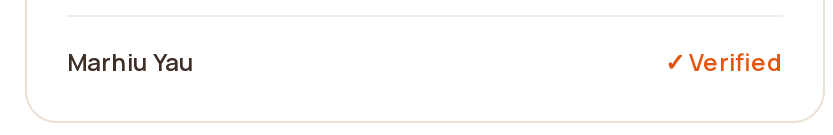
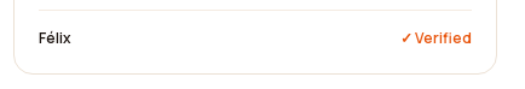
- Marhiu Yau
+ Félix
